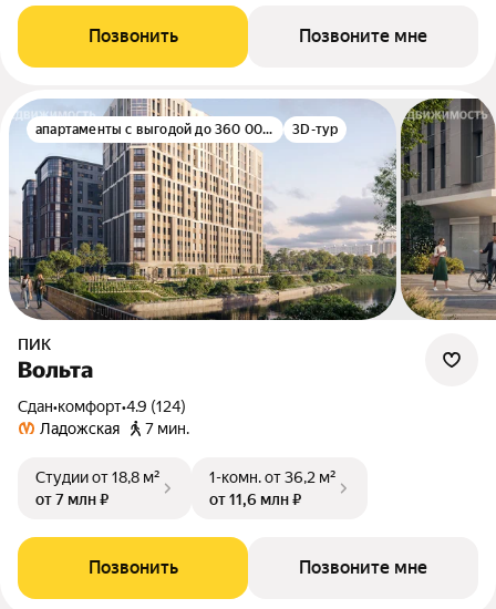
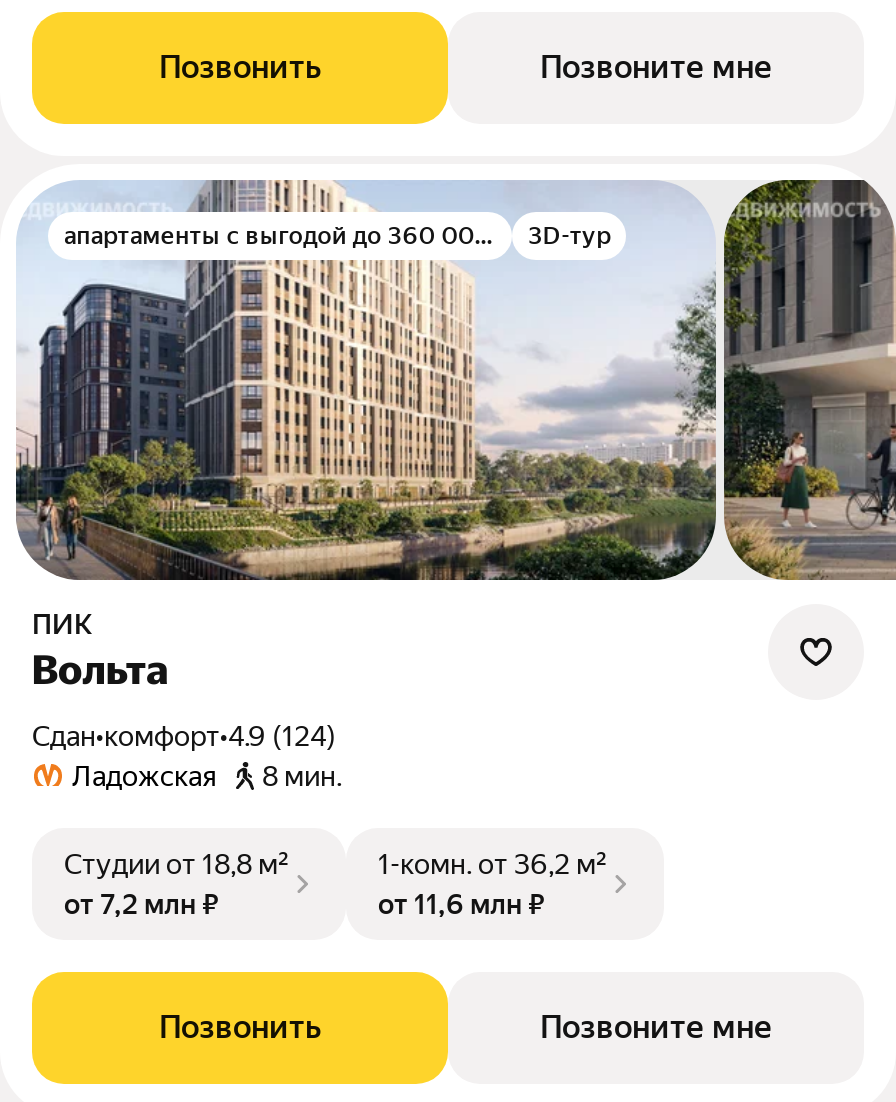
- Ладожская 7 мин.
+ Ладожская 8 мин.

- от 7 млн ₽
+ от 7,2 млн ₽
